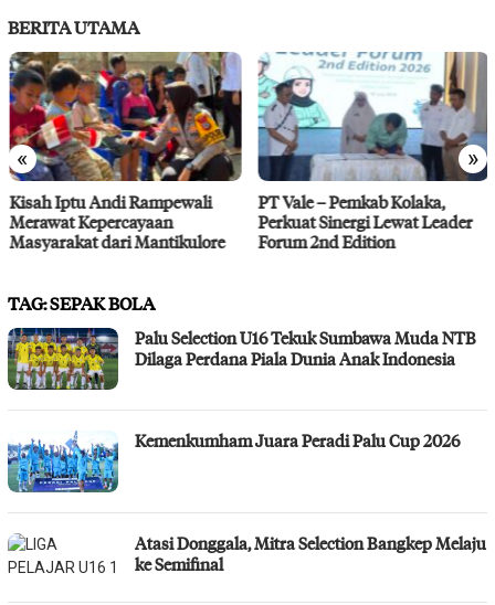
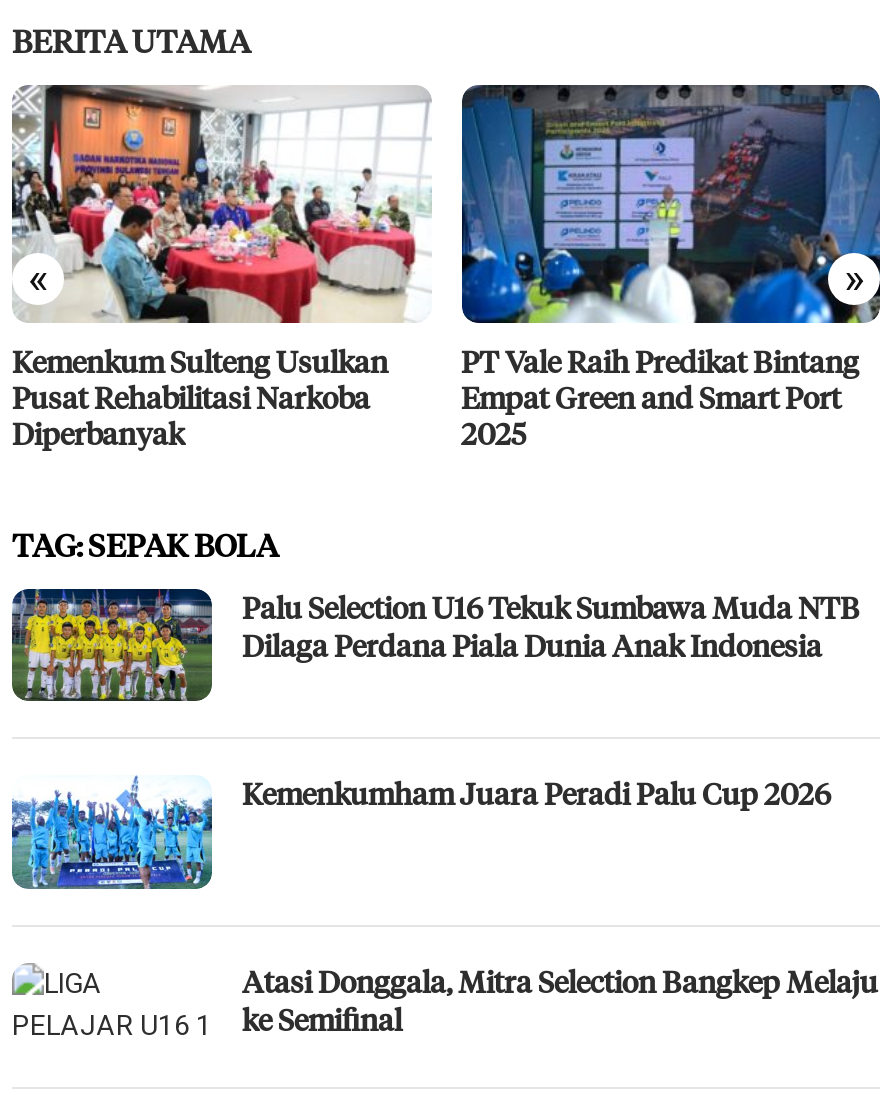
- [image]
- Kisah Iptu Andi Rampewali
- Merawat Kepercayaan
- Masyarakat dari Mantikulore
+ [image]
+ Kemenkum Sulteng Usulkan
+ Pusat Rehabilitasi Narkoba
+ Diperbanyak

- [image]
- PT Vale – Pemkab Kolaka,
- Perkuat Sinergi Lewat Leader
- Forum 2nd Edition
+ [image]
+ PT Vale Raih Predikat Bintang
+ Empat Green and Smart Port
+ 2025
